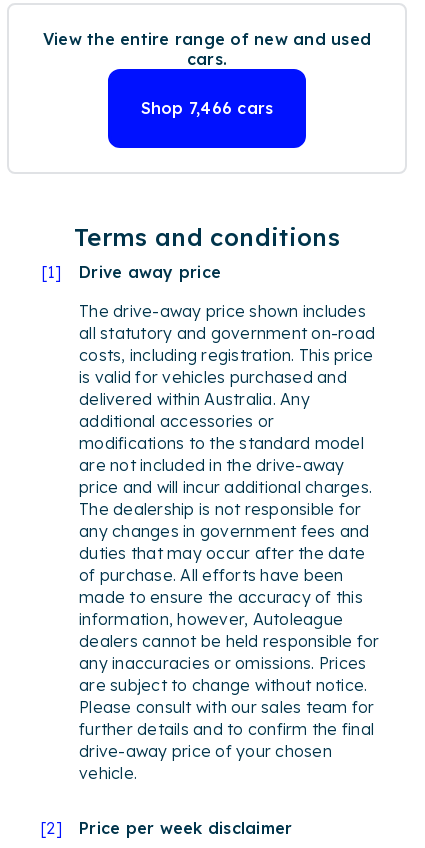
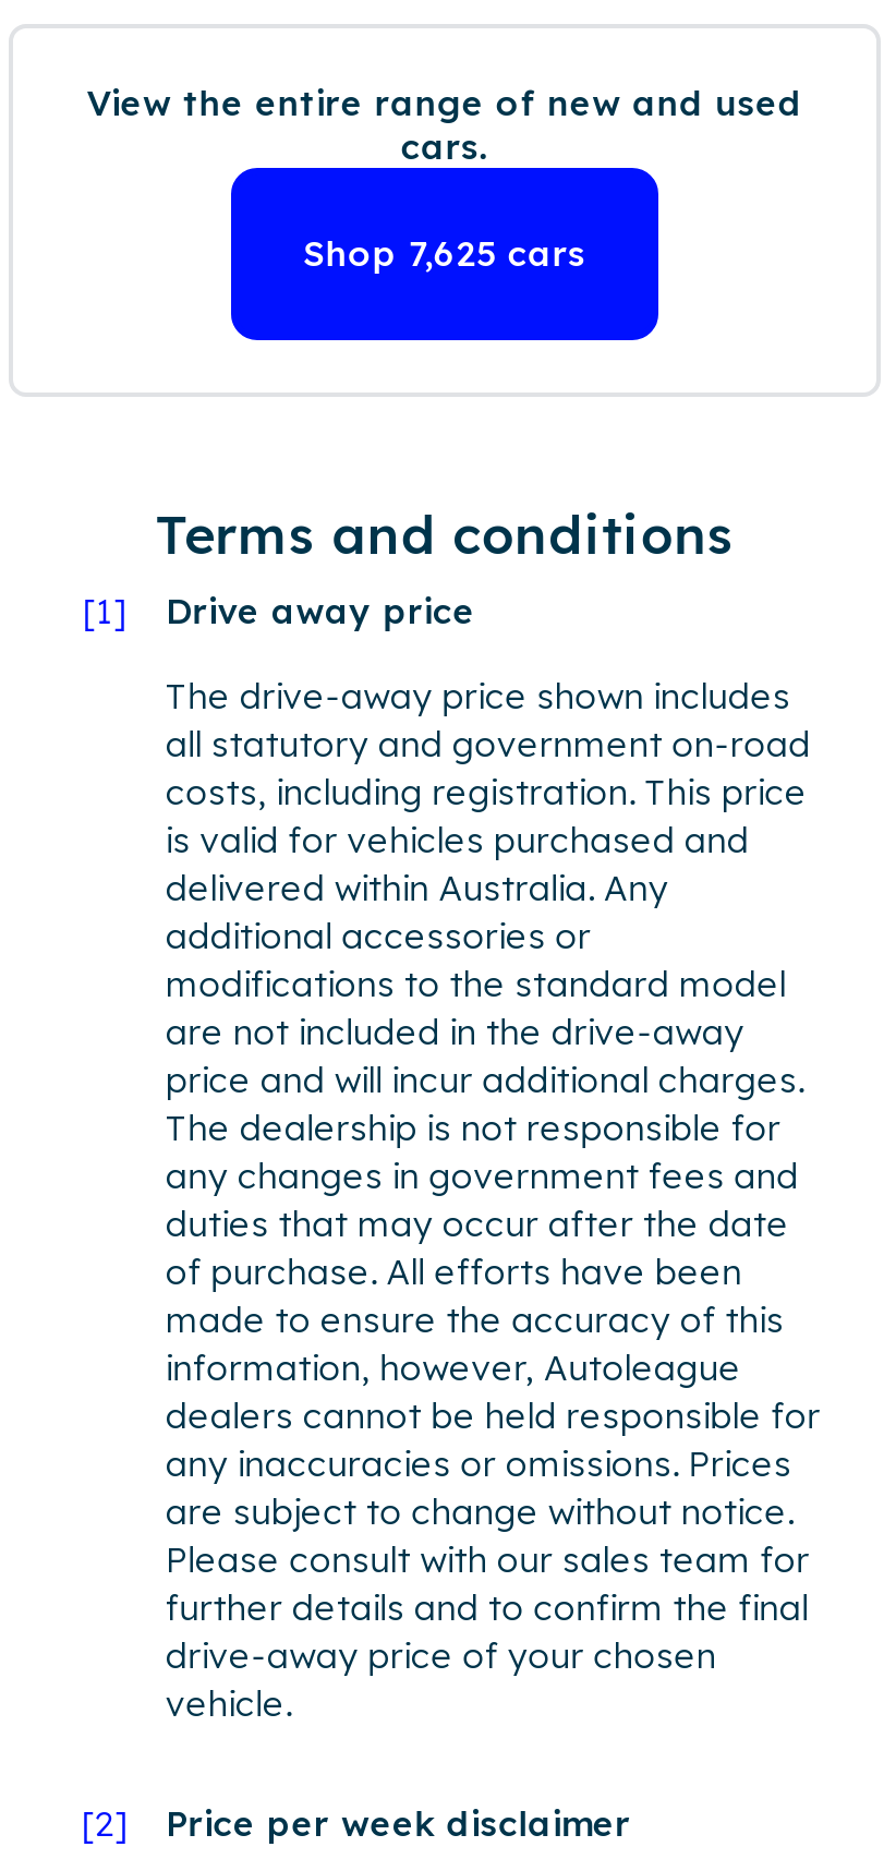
- Shop 7,466 cars
+ Shop 7,625 cars
